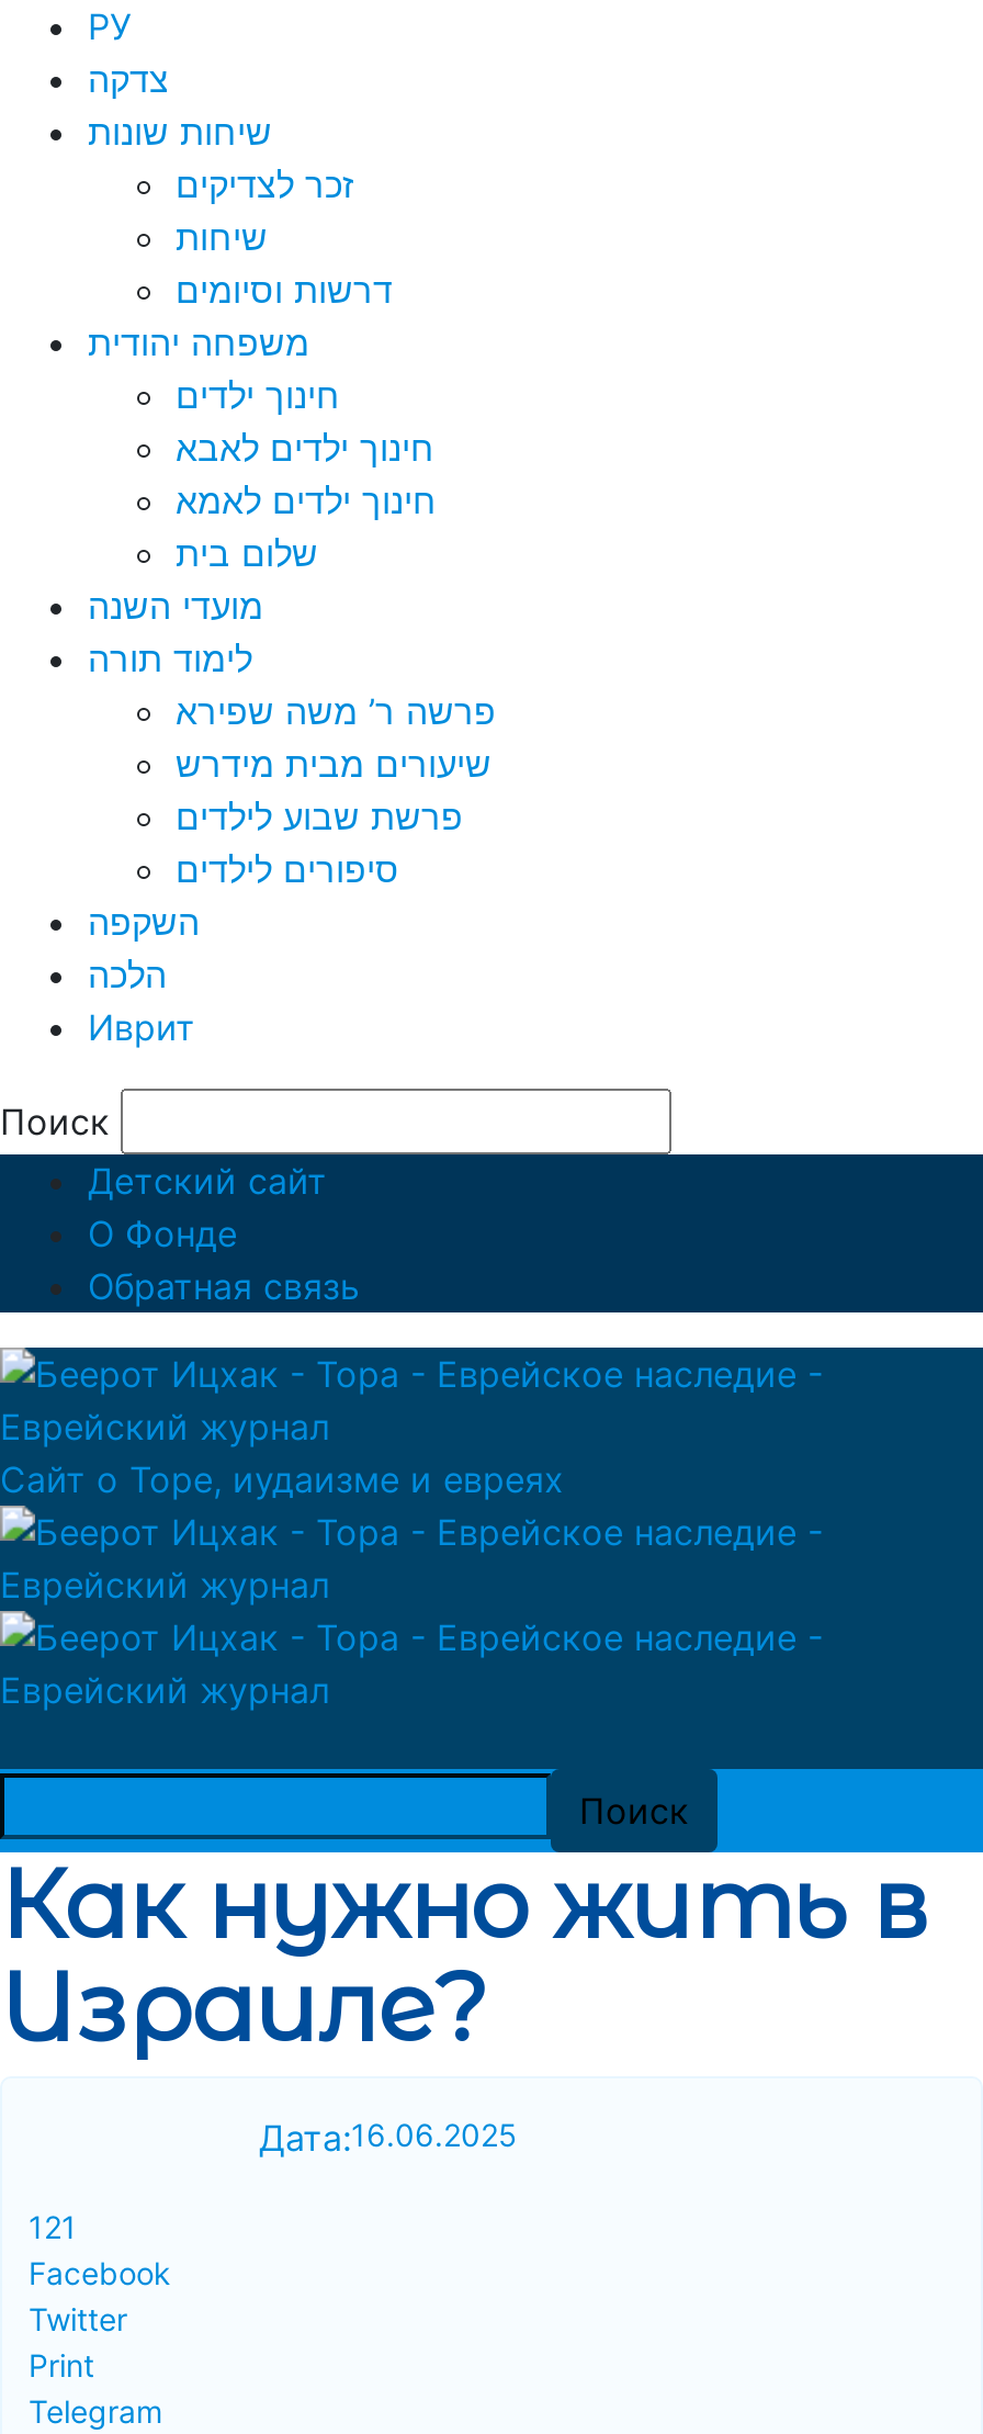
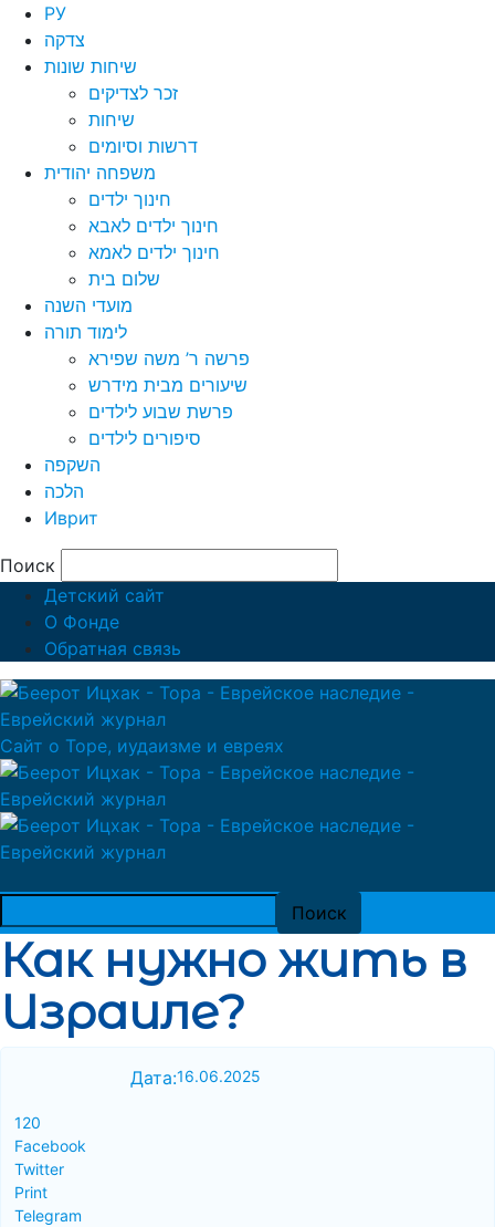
- 121
+ 120
